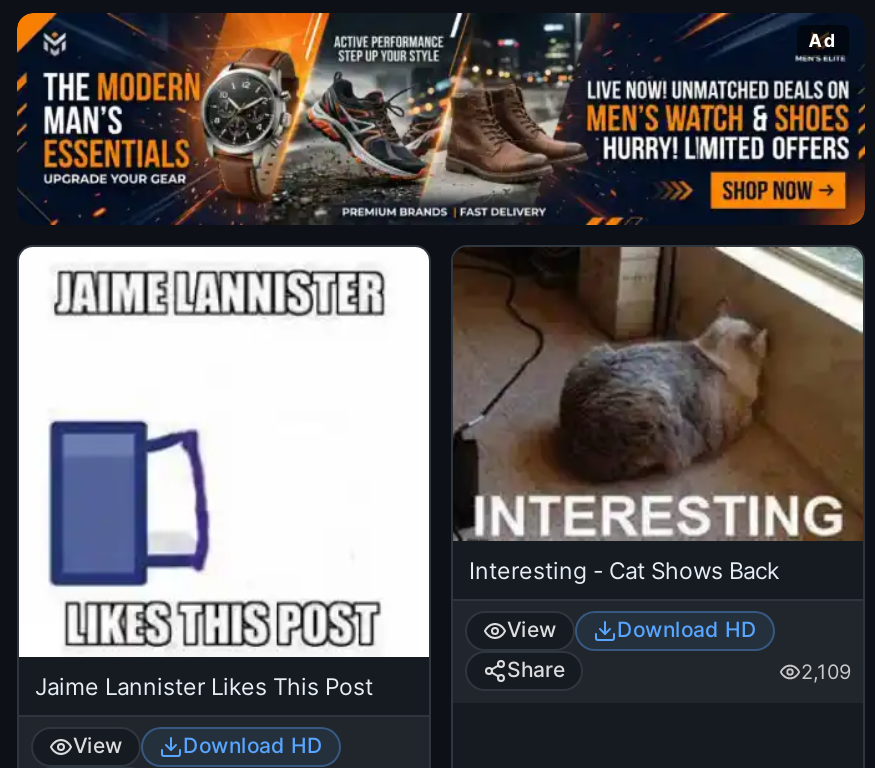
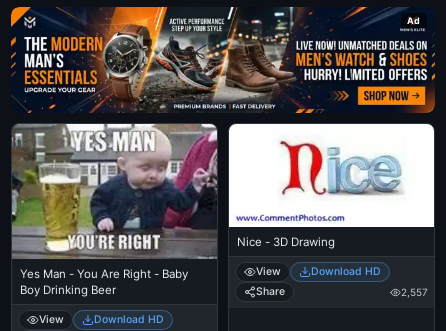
- [image]
- Jaime Lannister Likes This Post
+ [image]
+ Yes Man - You Are Right - Baby
+ Boy Drinking Beer

- [image]
- Interesting - Cat Shows Back
+ [image]
+ Nice - 3D Drawing

- 2,109
+ 2,557
